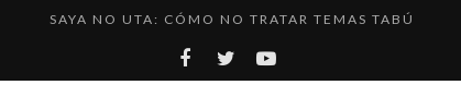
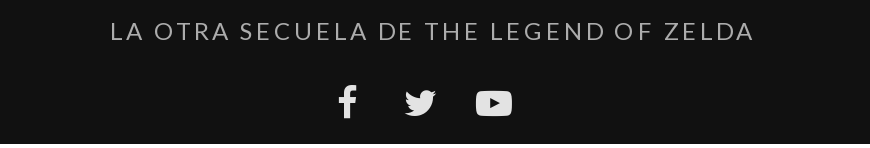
- SAYA NO UTA: CÓMO NO TRATAR TEMAS TABÚ
+ LA OTRA SECUELA DE THE LEGEND OF ZELDA
